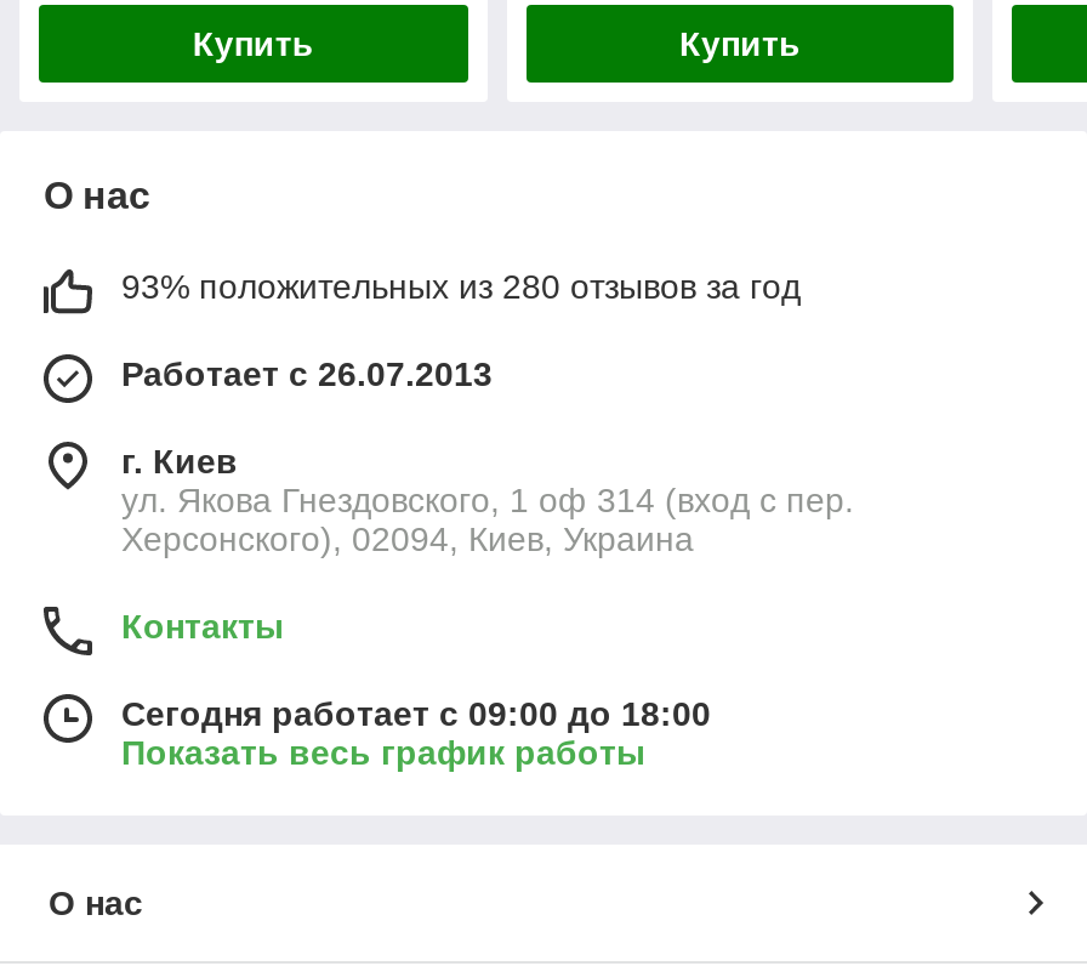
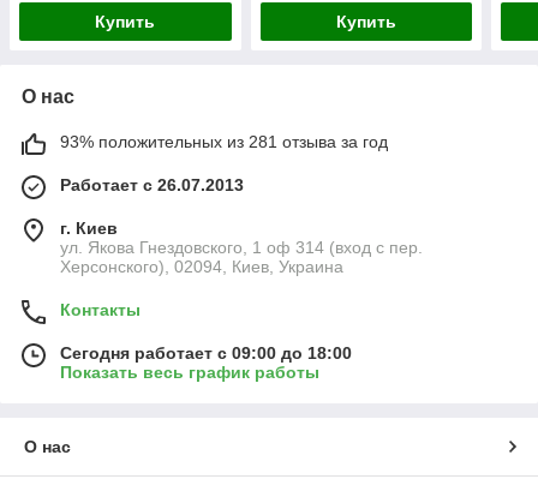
- 93% положительных из 280 отзывов за год
+ 93% положительных из 281 отзыва за год
